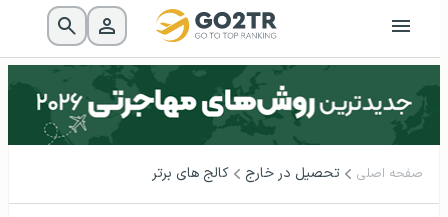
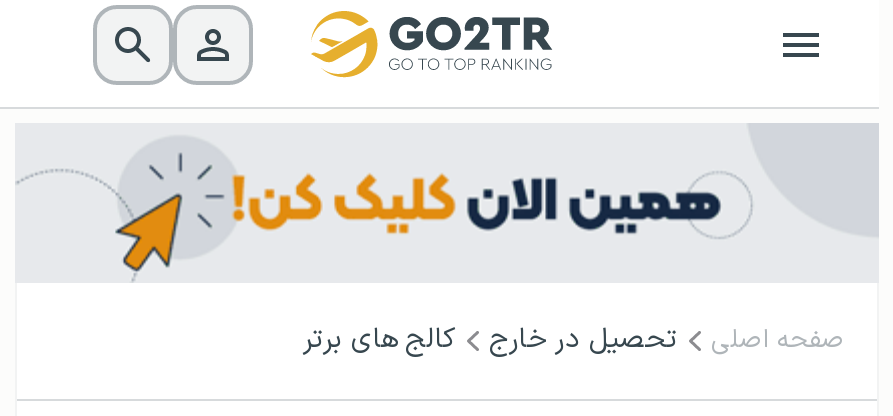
- [image]
+ [image]
